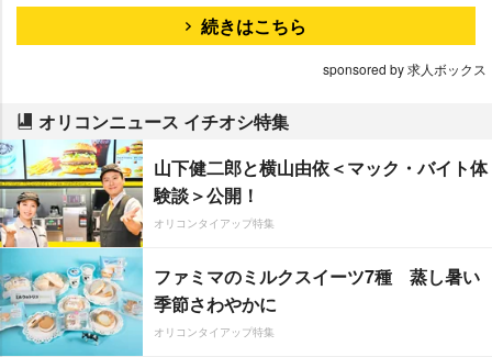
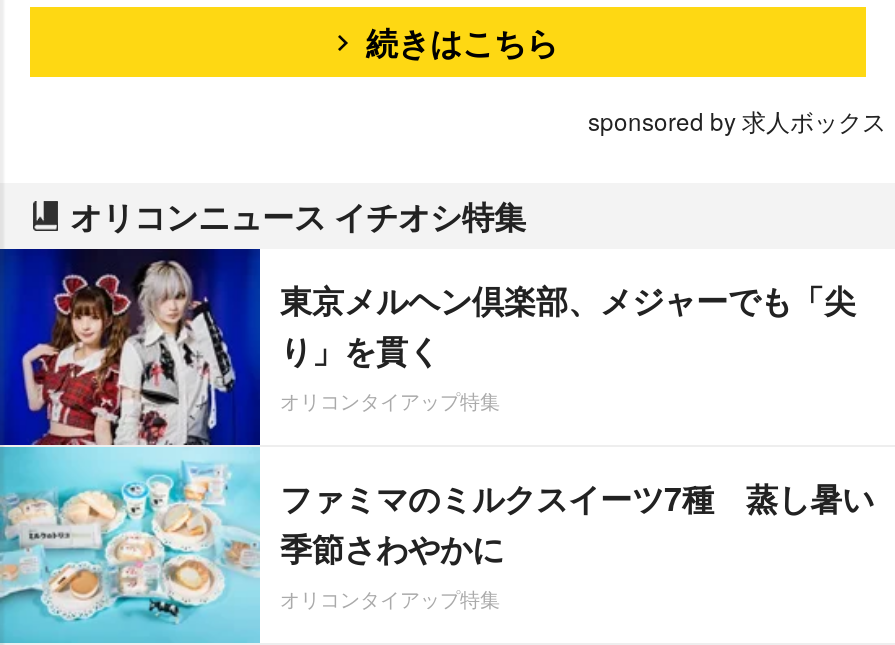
- [image]
- 山下健二郎と横山由依＜マック・バイト体
- 験談＞公開！
+ [image]
+ 東京メルヘン倶楽部、メジャーでも「尖
+ り」を貫く
